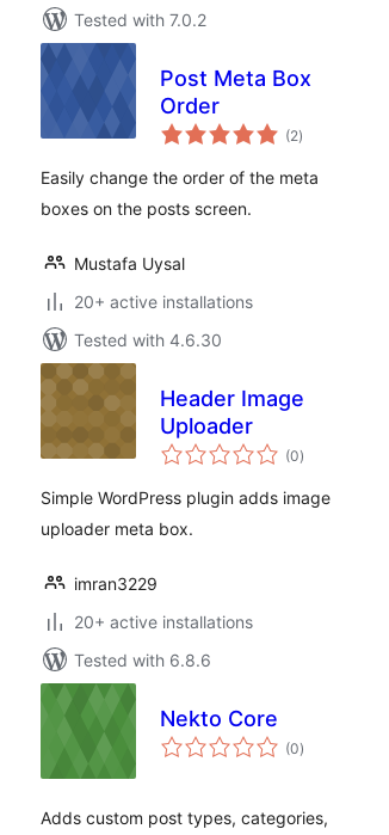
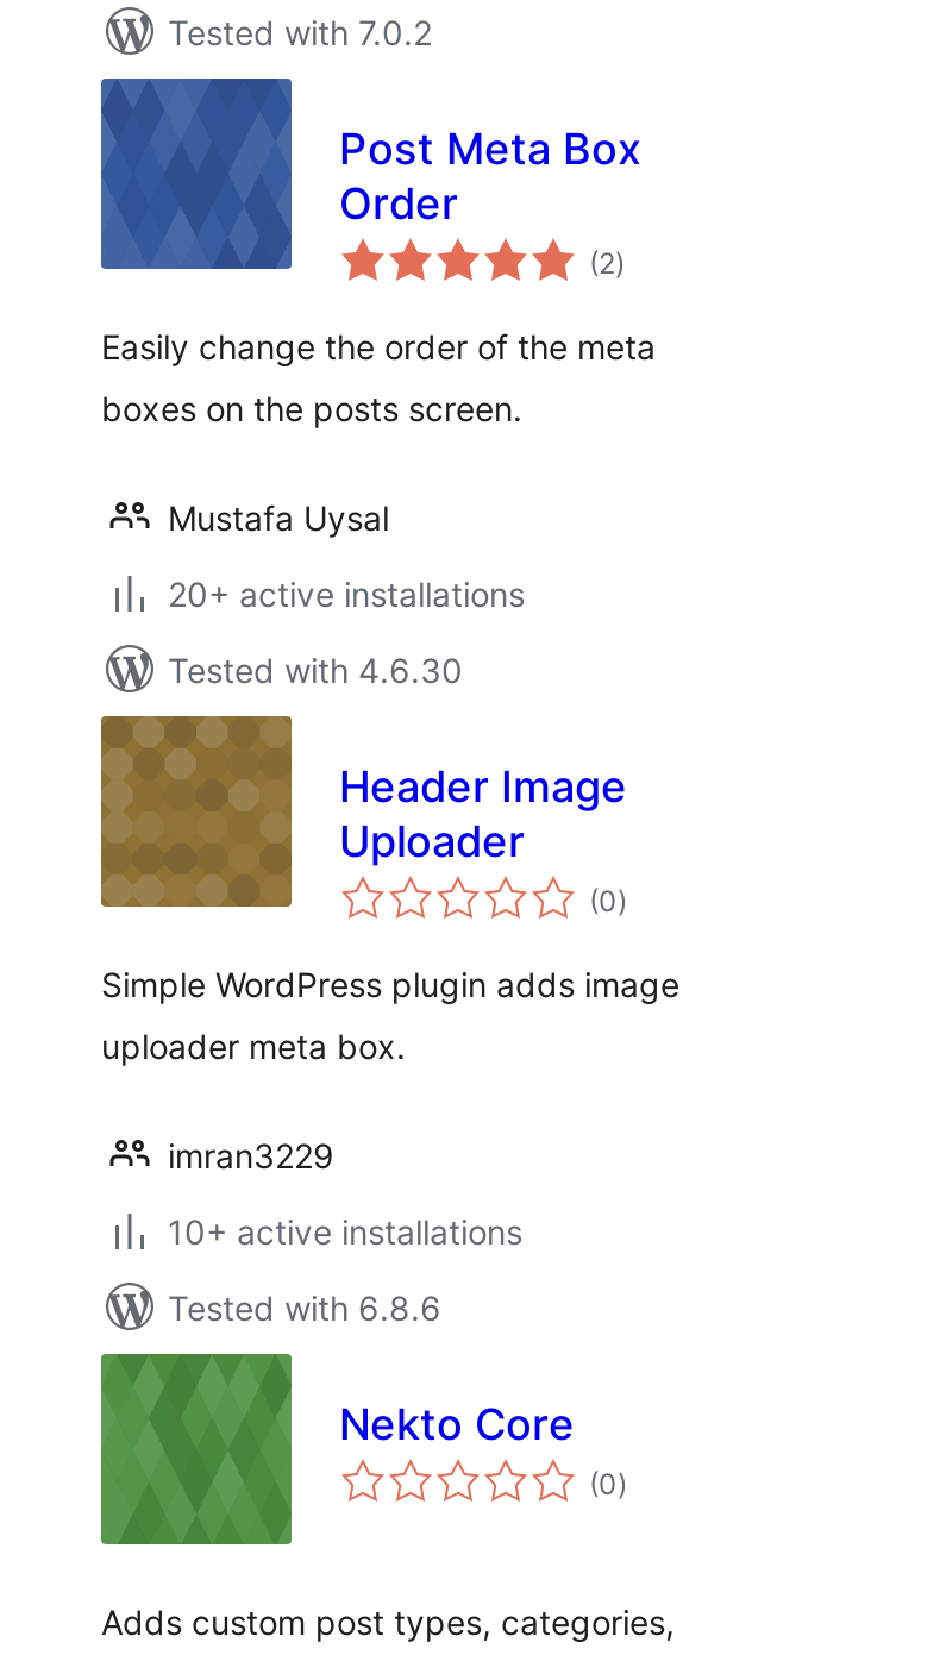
- 20+ active installations
+ 10+ active installations
